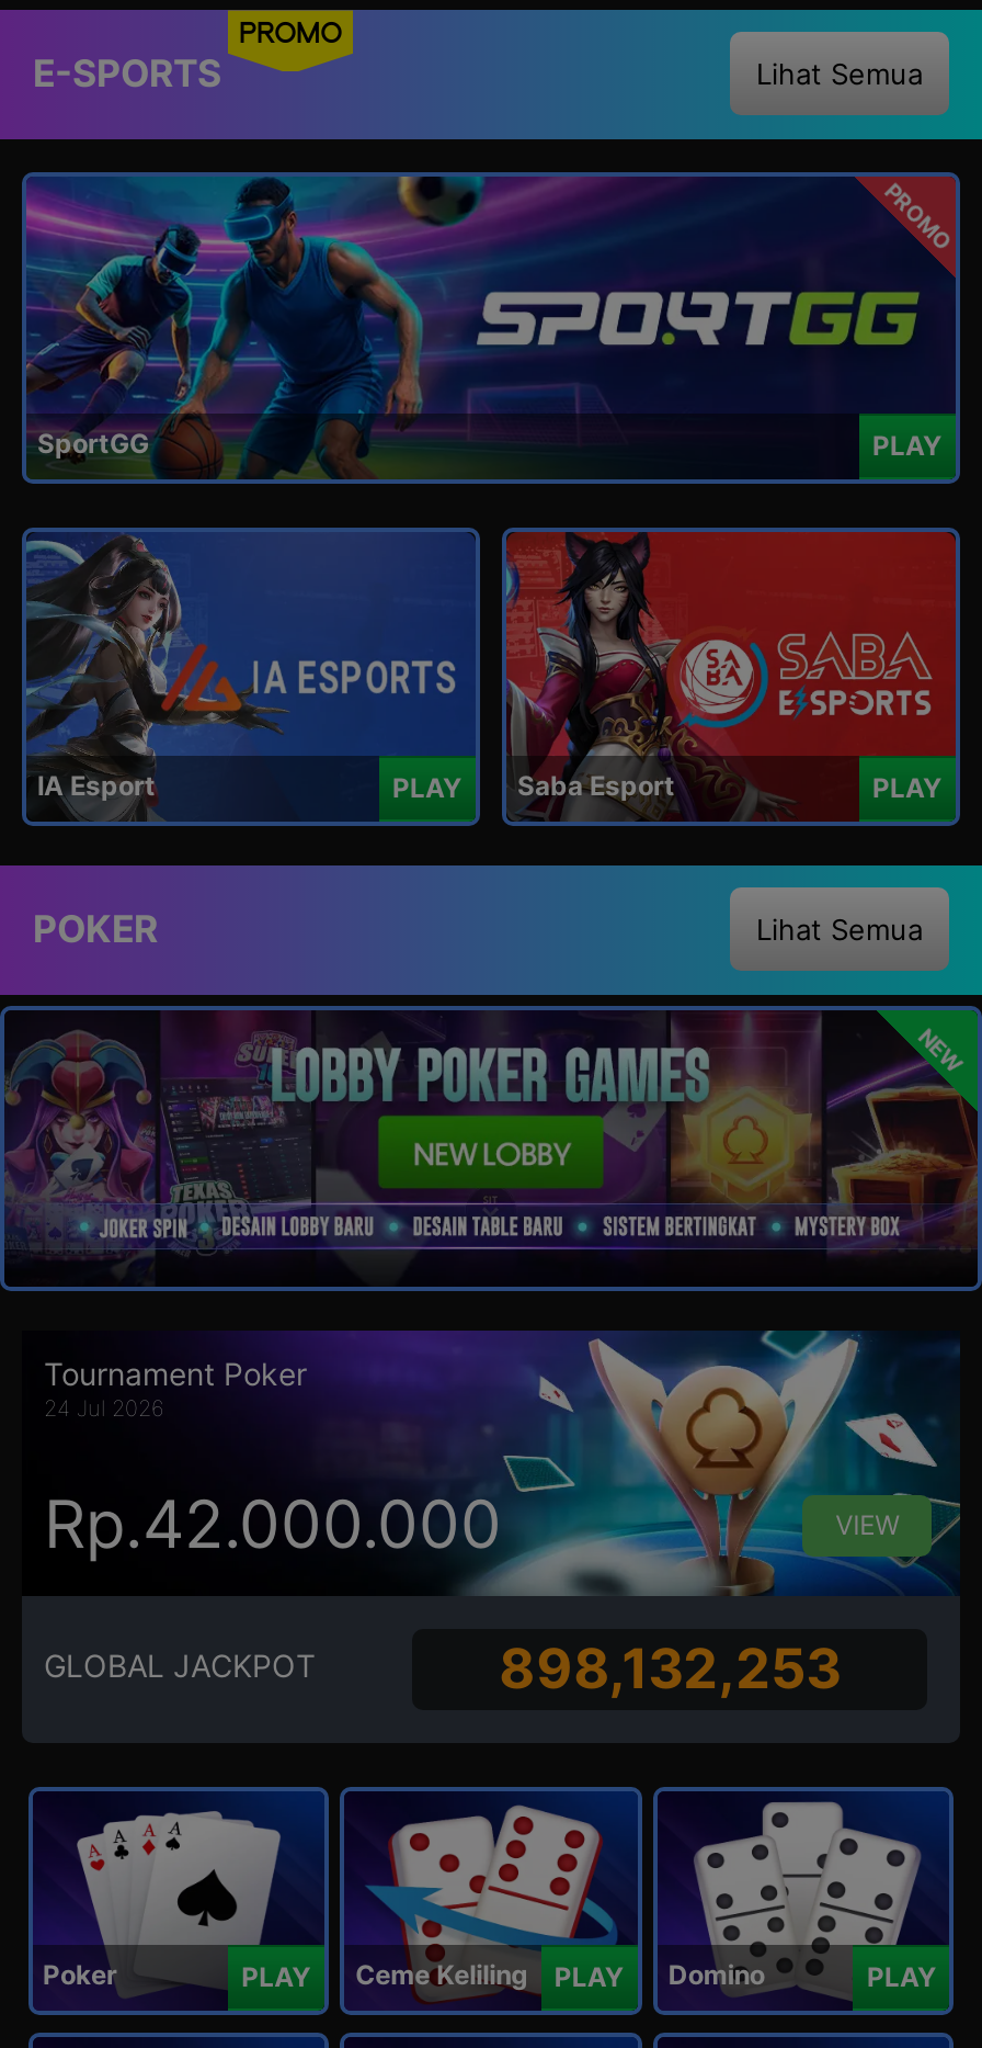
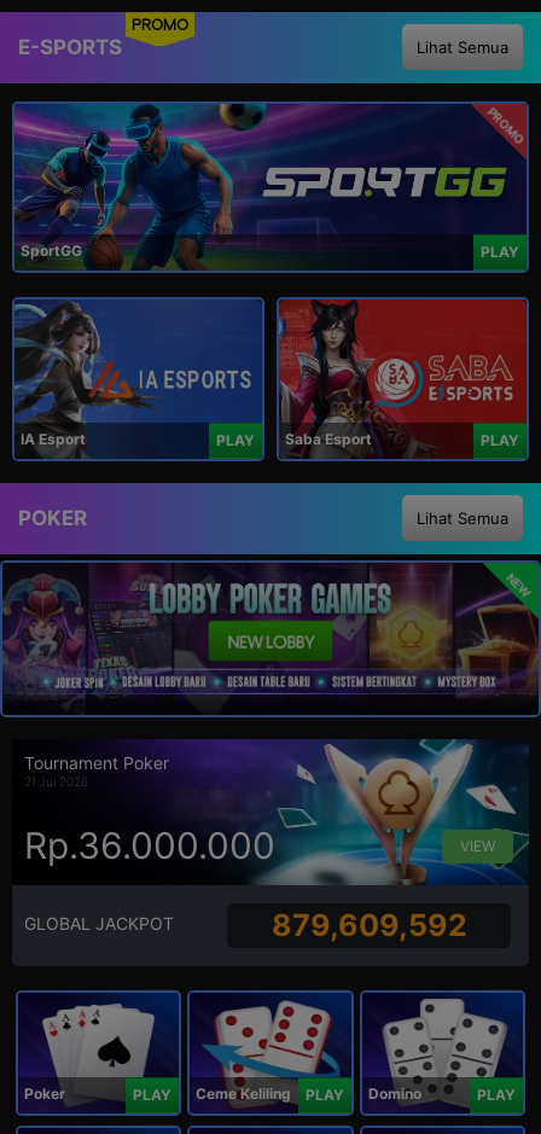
- 24 Jul 2026
+ 21 Jul 2026

- Rp.42.000.000
+ Rp.36.000.000

- 898,132,253
+ 879,609,592
